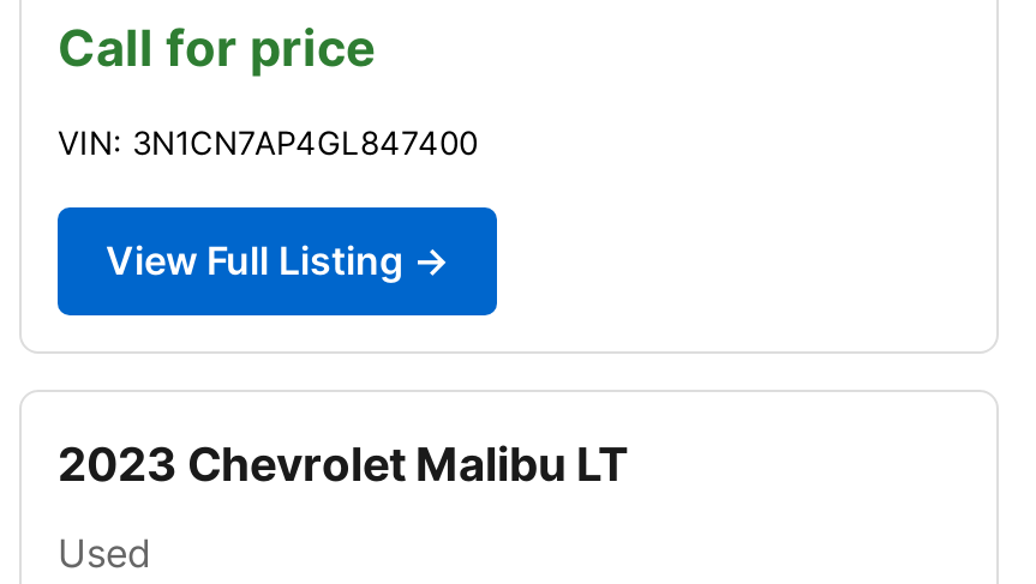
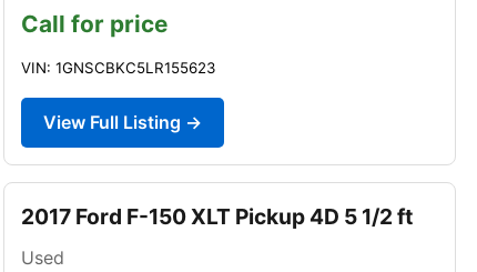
- VIN: 3N1CN7AP4GL847400
+ VIN: 1GNSCBKC5LR155623

- 2023 Chevrolet Malibu LT
+ 2017 Ford F-150 XLT Pickup 4D 5 1/2 ft
